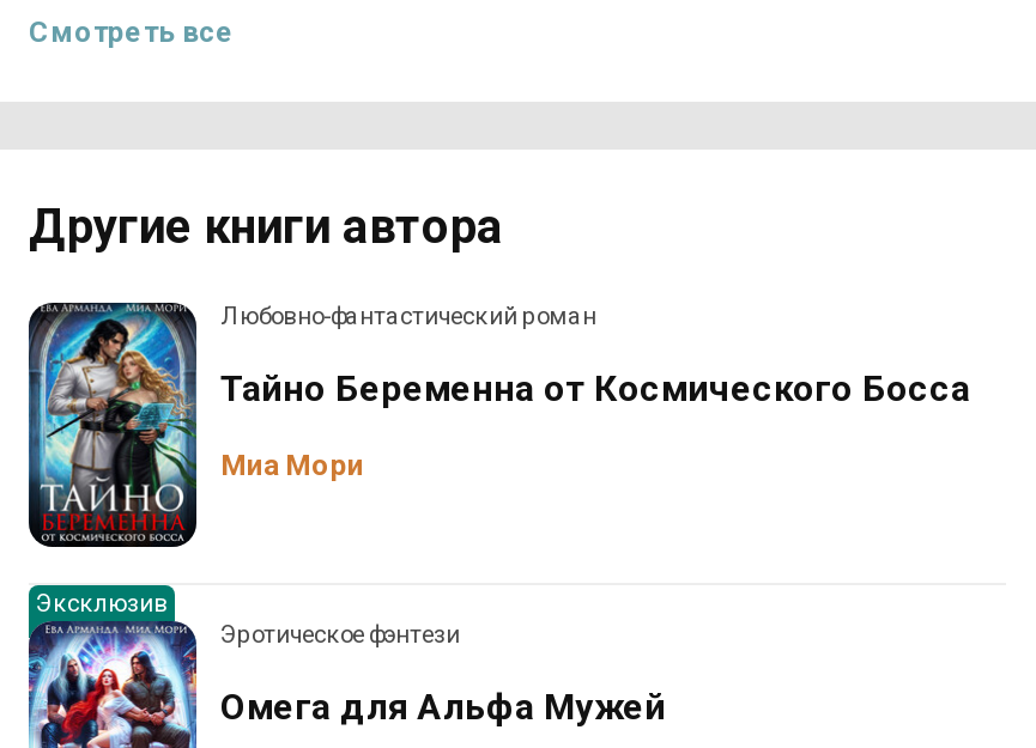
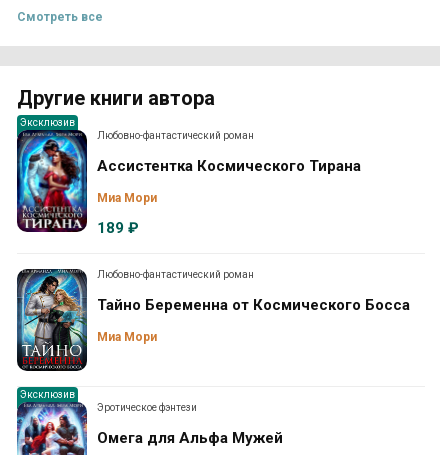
+ [image]
+ Эксклюзив
+ Любовно-фантастический роман
+ Ассистентка Космического Тирана
+ Миа Мори
+ 189 ₽
